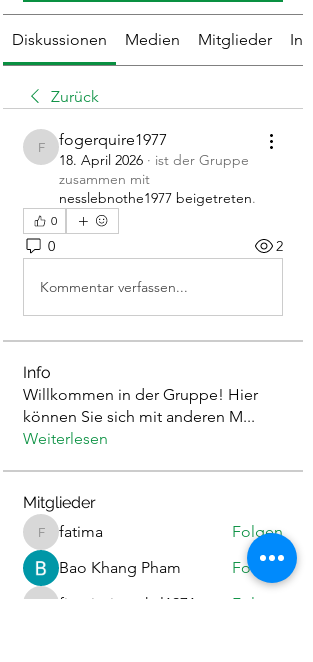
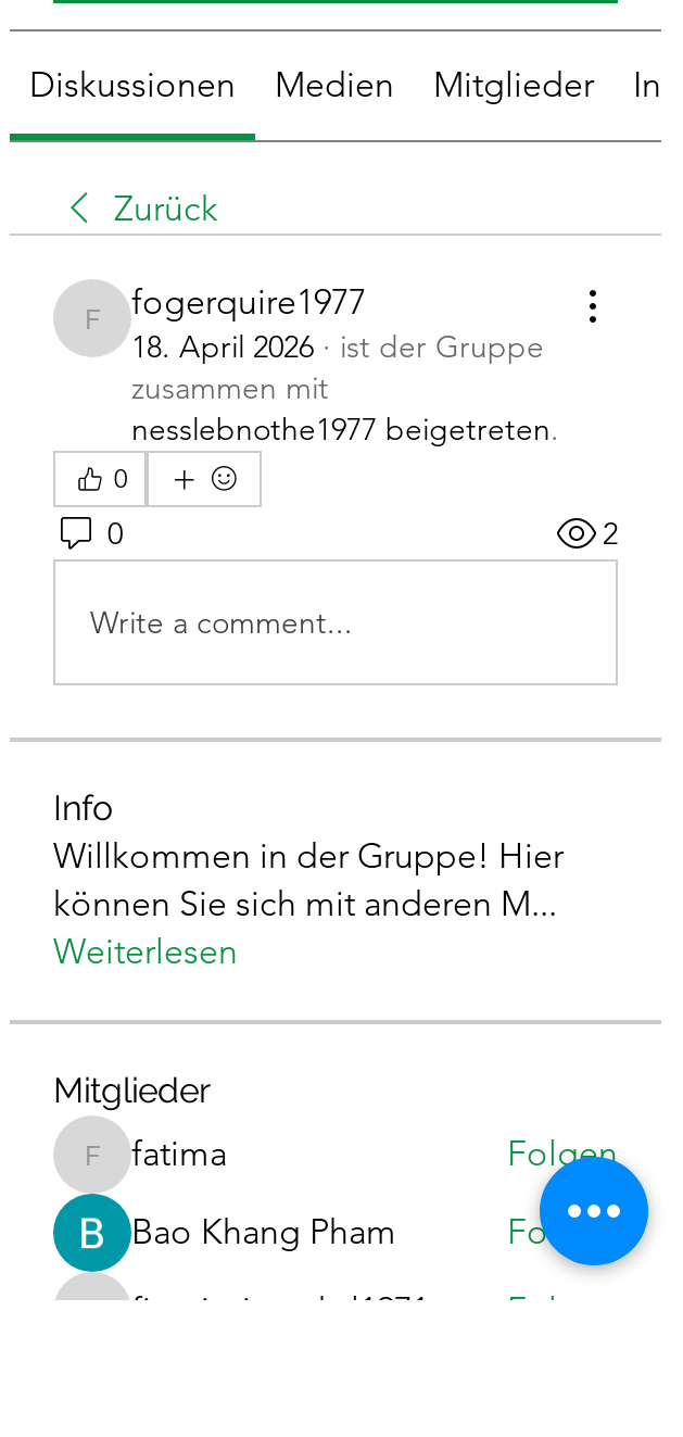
- Kommentar verfassen...
+ Write a comment...
